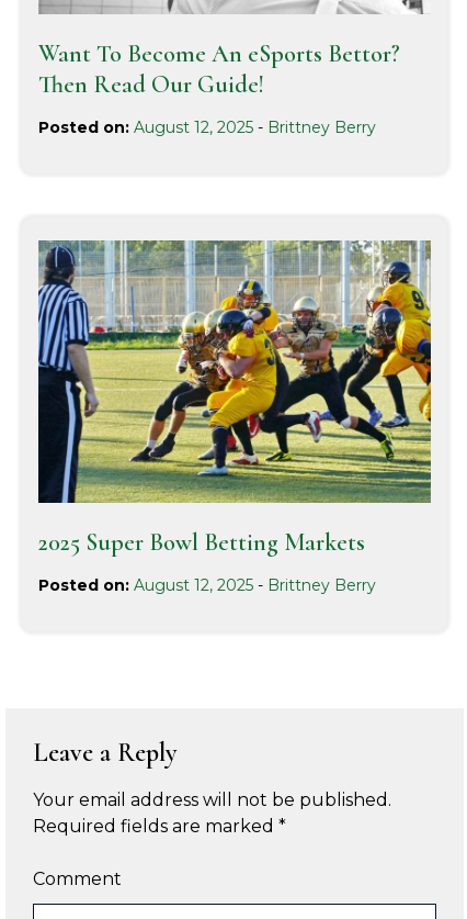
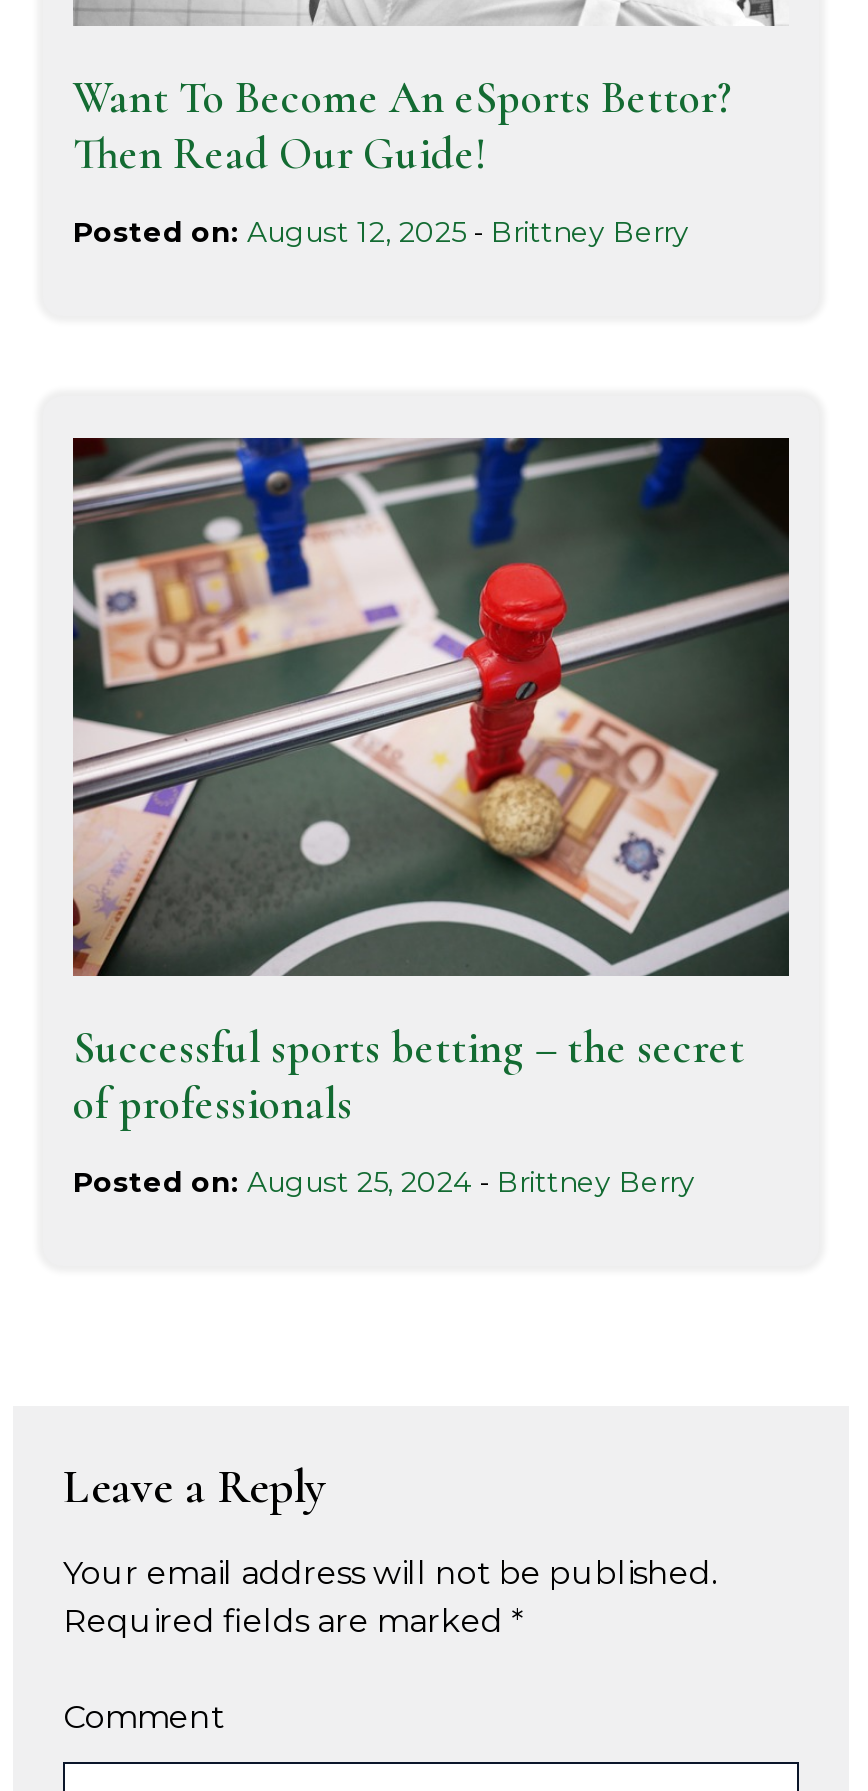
- [image]
- 2025 Super Bowl Betting Markets
+ [image]
+ Successful sports betting – the secret
+ of professionals

- Posted on: August 12, 2025 - Brittney Berry
+ Posted on: August 25, 2024 - Brittney Berry
